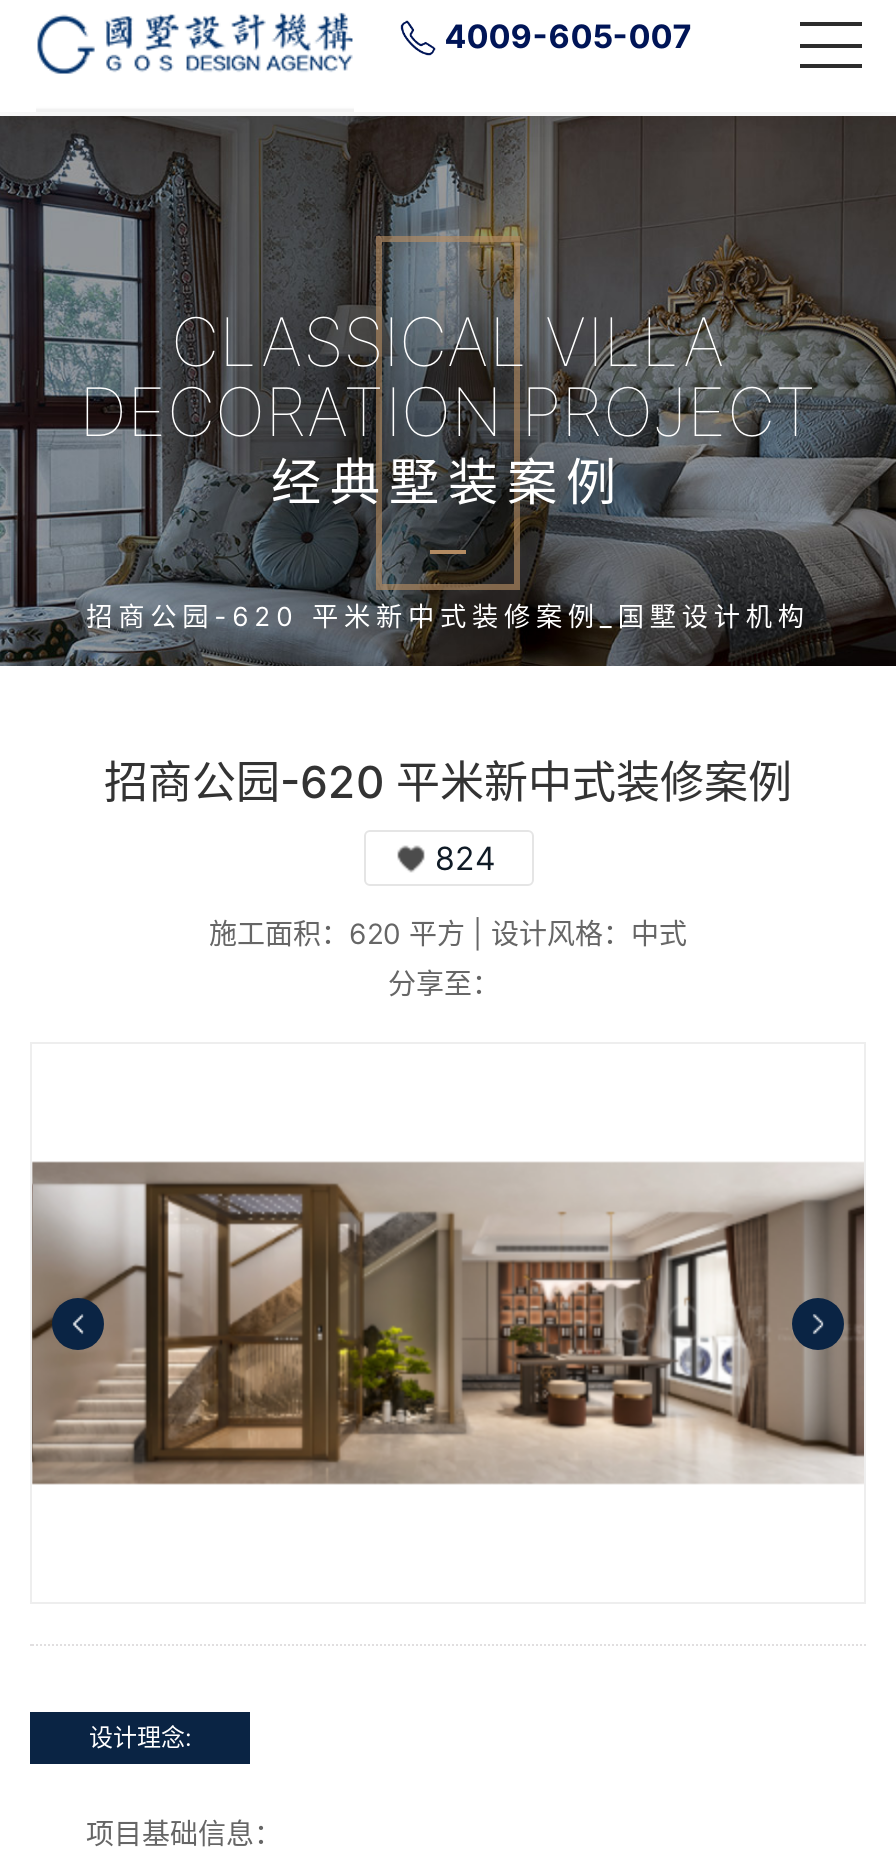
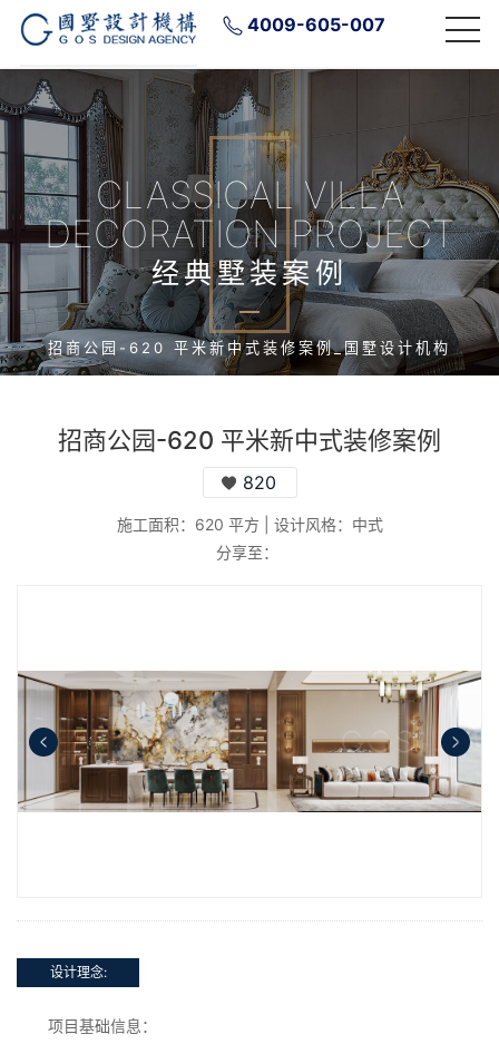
- 824
+ 820

- [image]
+ [image]
